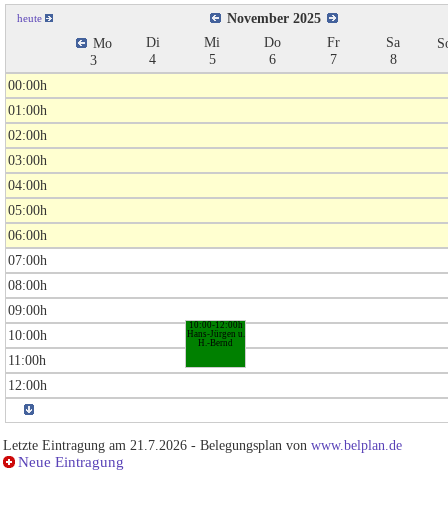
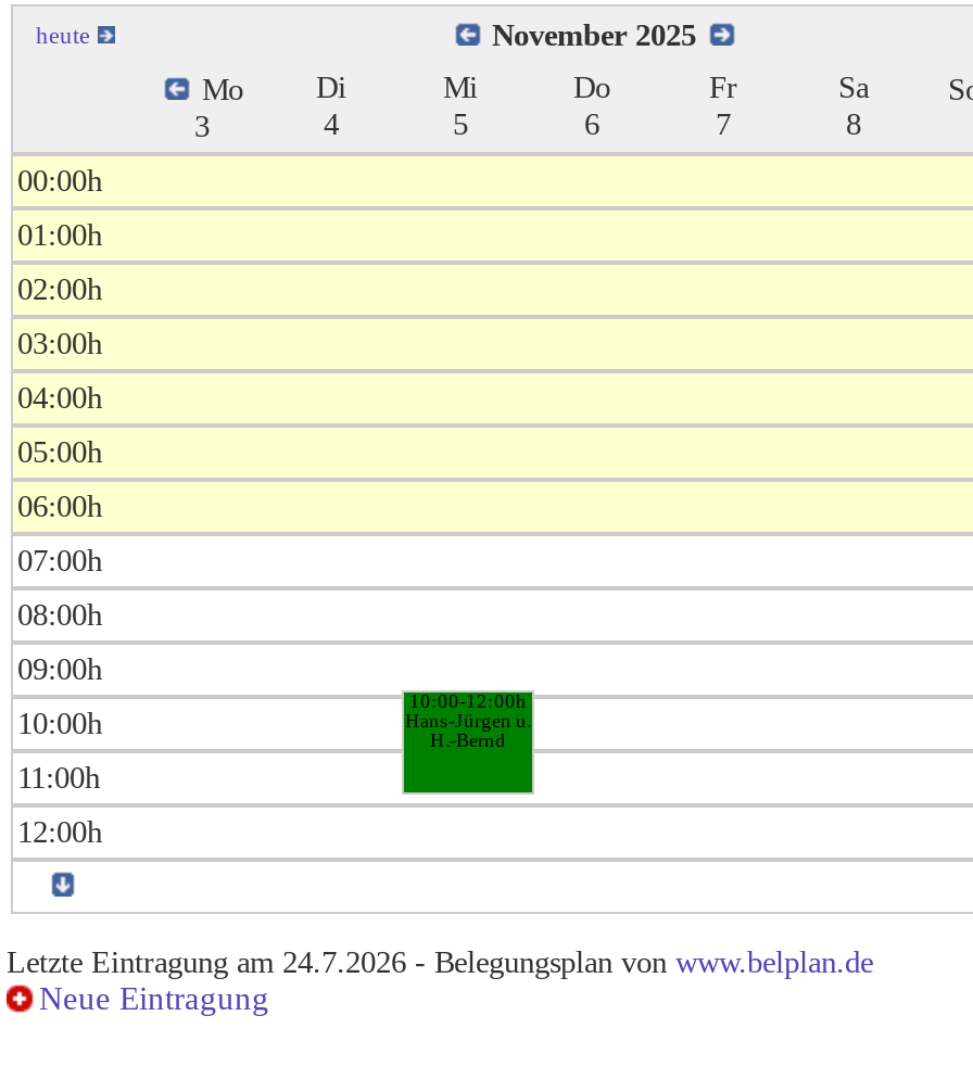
- Letzte Eintragung am 21.7.2026 - Belegungsplan von www.belplan.de
+ Letzte Eintragung am 24.7.2026 - Belegungsplan von www.belplan.de
